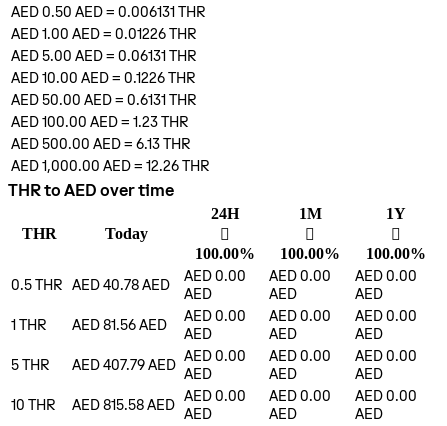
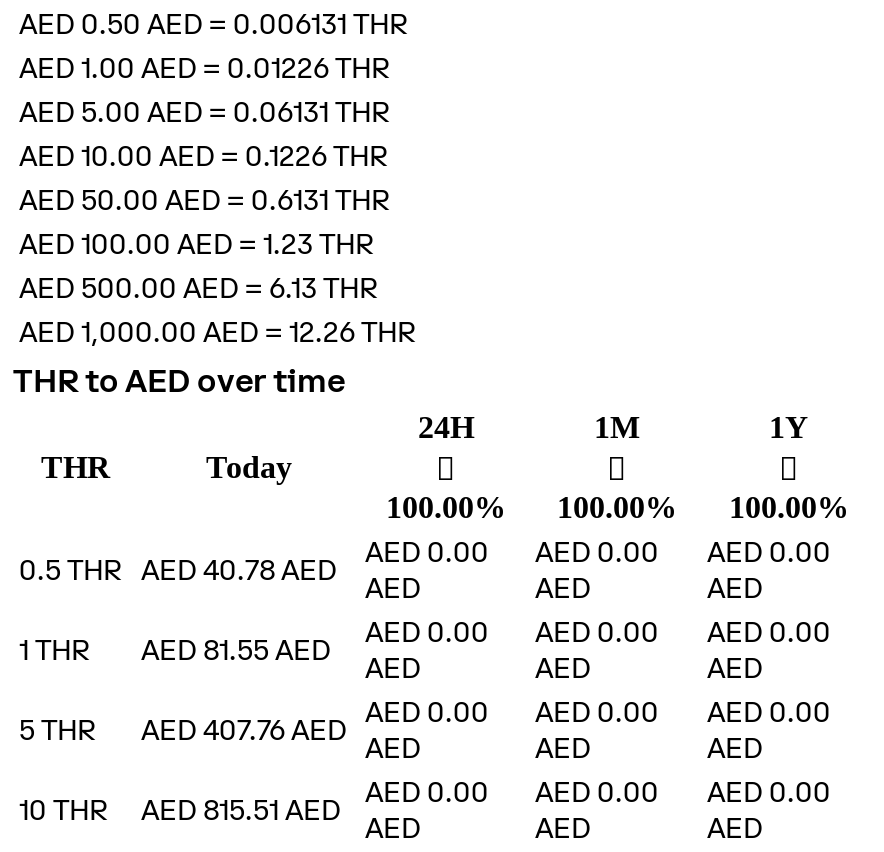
- 1 THR AED 81.56 AED AED 0.00 AED AED 0.00 AED 0.00
+ 1 THR AED 81.55 AED AED 0.00 AED AED 0.00 AED 0.00

- 5 THR AED 407.79 AED AED 0.00 AED AED 0.00 AED AED 0.00
+ 5 THR AED 407.76 AED AED 0.00 AED AED 0.00 AED AED 0.00

- AED 815.58 AED AED 0.00
+ AED 815.51 AED
+ AED 0.00
